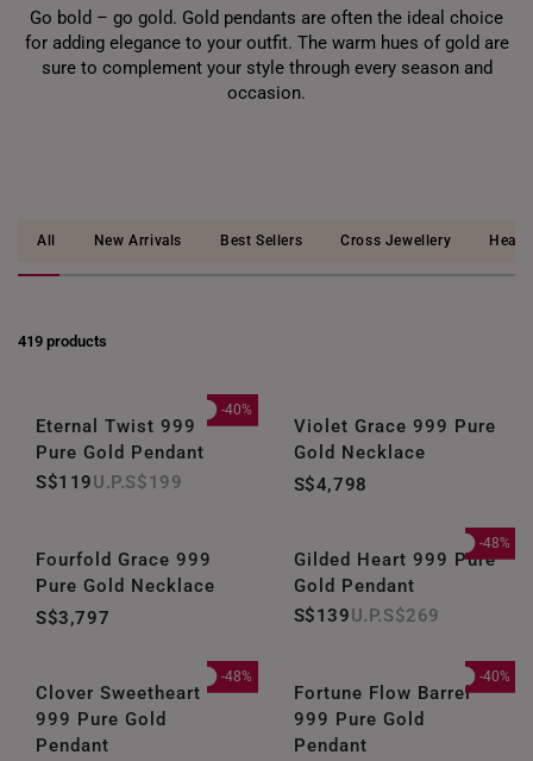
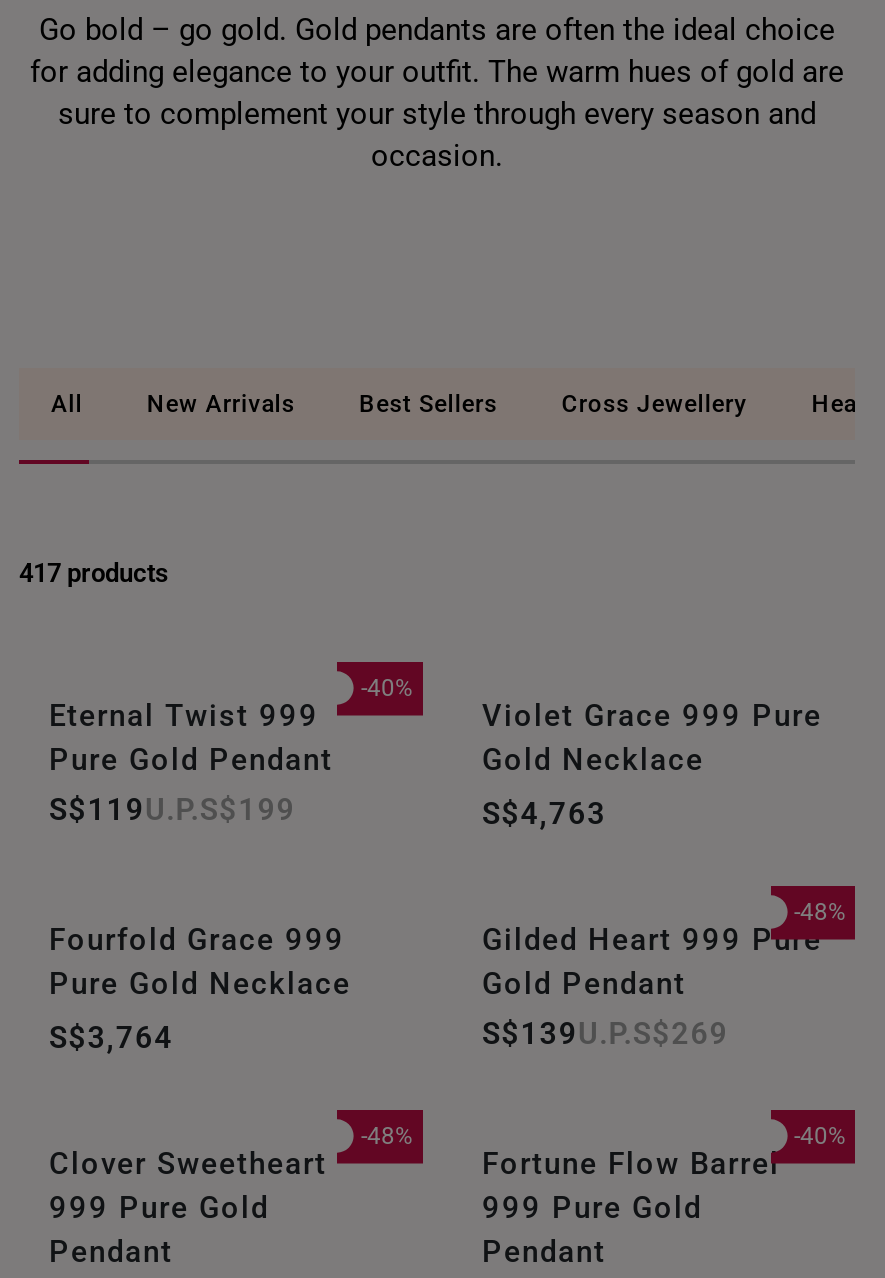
- 419 products
+ 417 products

- S$4,798
+ S$4,763

- S$3,797
+ S$3,764
